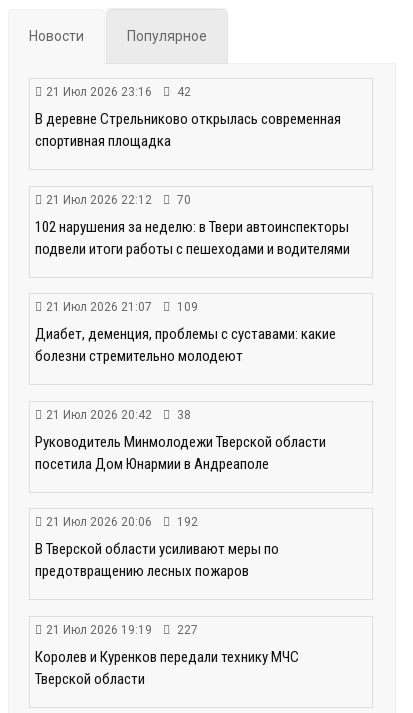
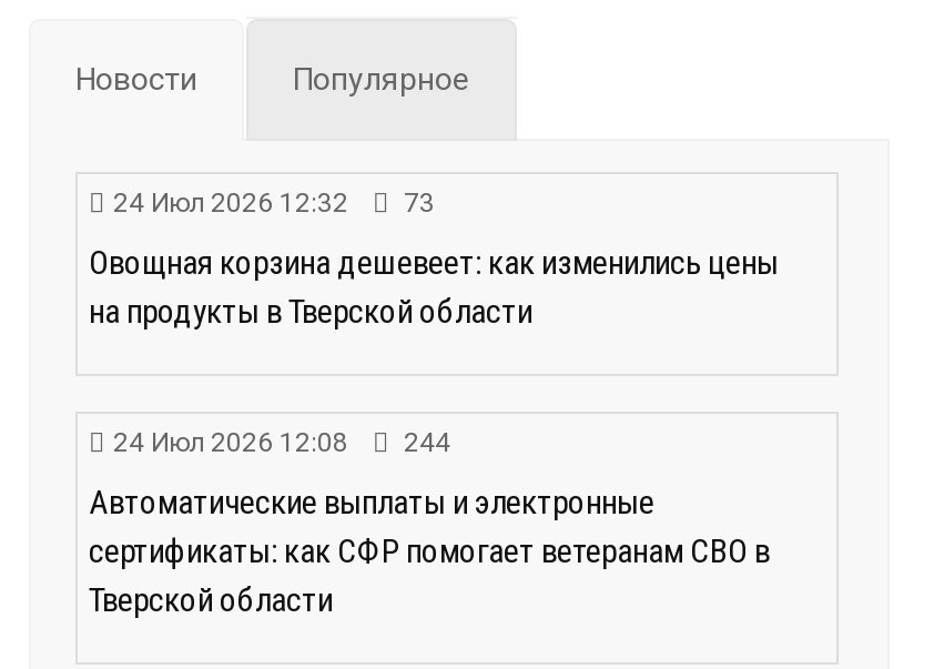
- 21 Июл 2026 23:16
- 42
- В деревне Стрельниково открылась современная
- спортивная площадка
- 21 Июл 2026 22:12
- 70
- 102 нарушения за неделю: в Твери автоинспекторы
- подвели итоги работы с пешеходами и водителями
- 21 Июл 2026 21:07
- 109
- Диабет, деменция, проблемы с суставами: какие
- болезни стремительно молодеют
- 21 Июл 2026 20:42
- 38
- Руководитель Минмолодежи Тверской области
- посетила Дом Юнармии в Андреаполе
- 21 Июл 2026 20:06
- 192
- В Тверской области усиливают меры по
- предотвращению лесных пожаров
- 21 Июл 2026 19:19
- 227
- Королев и Куренков передали технику МЧС
+ 24 Июл 2026 12:32
+ 73
+ Овощная корзина дешевеет: как изменились цены
+ на продукты в Тверской области
+ 24 Июл 2026 12:08
+ 244
+ Автоматические выплаты и электронные
+ сертификаты: как СФР помогает ветеранам СВО в
